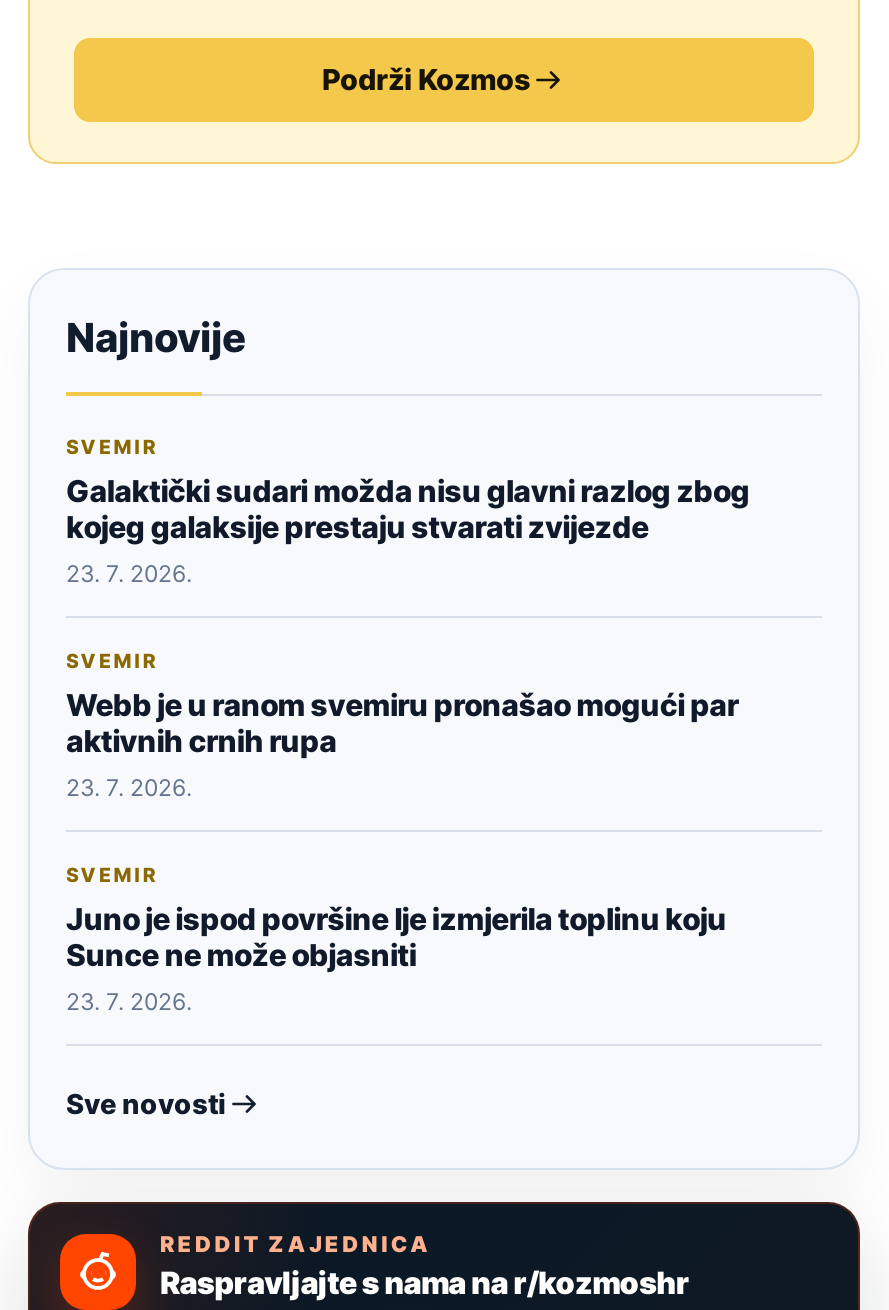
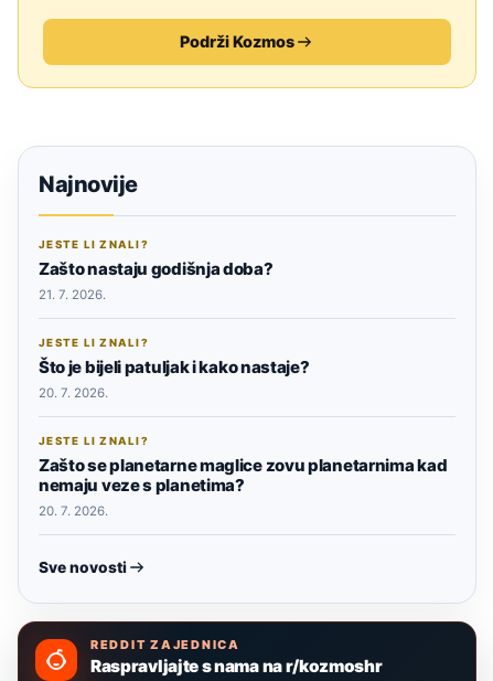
- SVEMIR
- Galaktički sudari možda nisu glavni razlog zbog
- kojeg galaksije prestaju stvarati zvijezde
- 23. 7. 2026.
+ JESTE LI ZNALI?
+ Zašto nastaju godišnja doba?
+ 21. 7. 2026.

- SVEMIR
- Webb je u ranom svemiru pronašao mogući par
- aktivnih crnih rupa
- 23. 7. 2026.
+ JESTE LI ZNALI?
+ Što je bijeli patuljak i kako nastaje?
+ 20. 7. 2026.

- SVEMIR
- Juno je ispod površine Ije izmjerila toplinu koju
- Sunce ne može objasniti
- 23. 7. 2026.
+ JESTE LI ZNALI?
+ Zašto se planetarne maglice zovu planetarnima kad
+ nemaju veze s planetima?
+ 20. 7. 2026.
